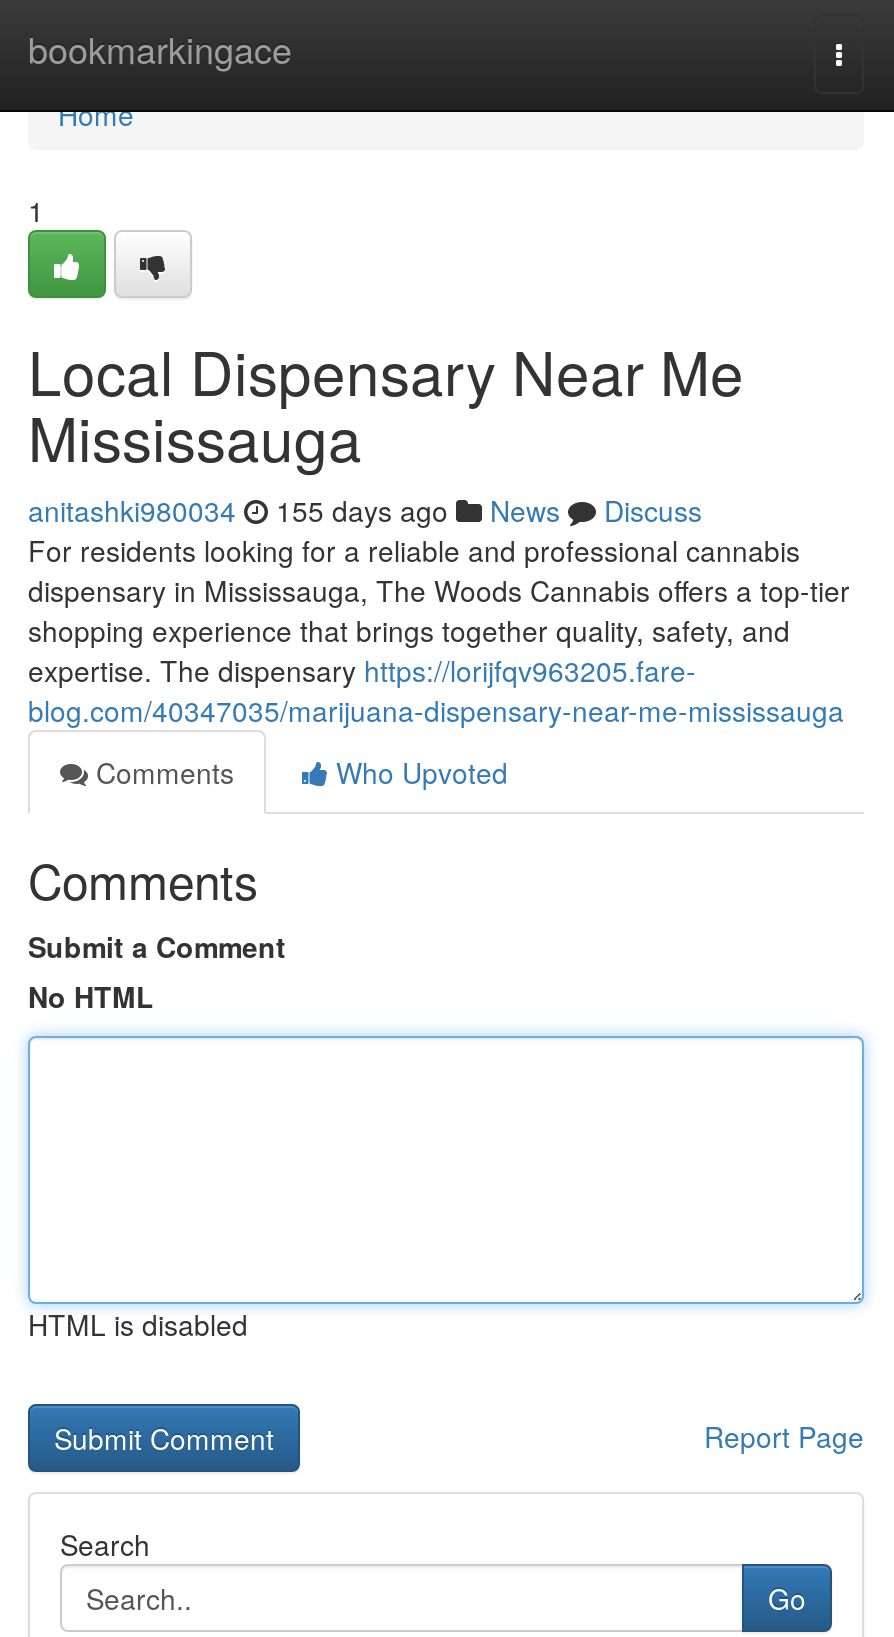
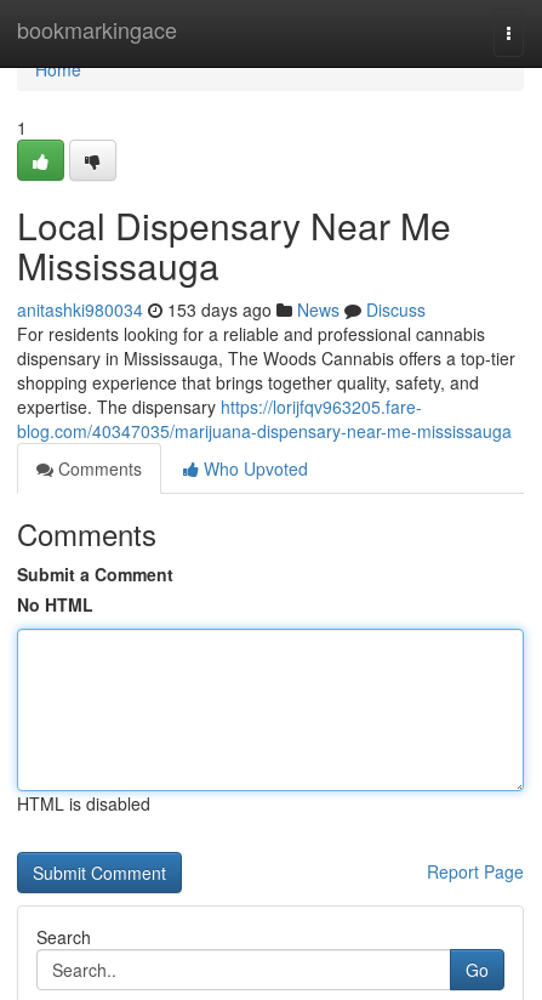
- anitashki980034 155 days ago News Discuss
+ anitashki980034 153 days ago News Discuss
